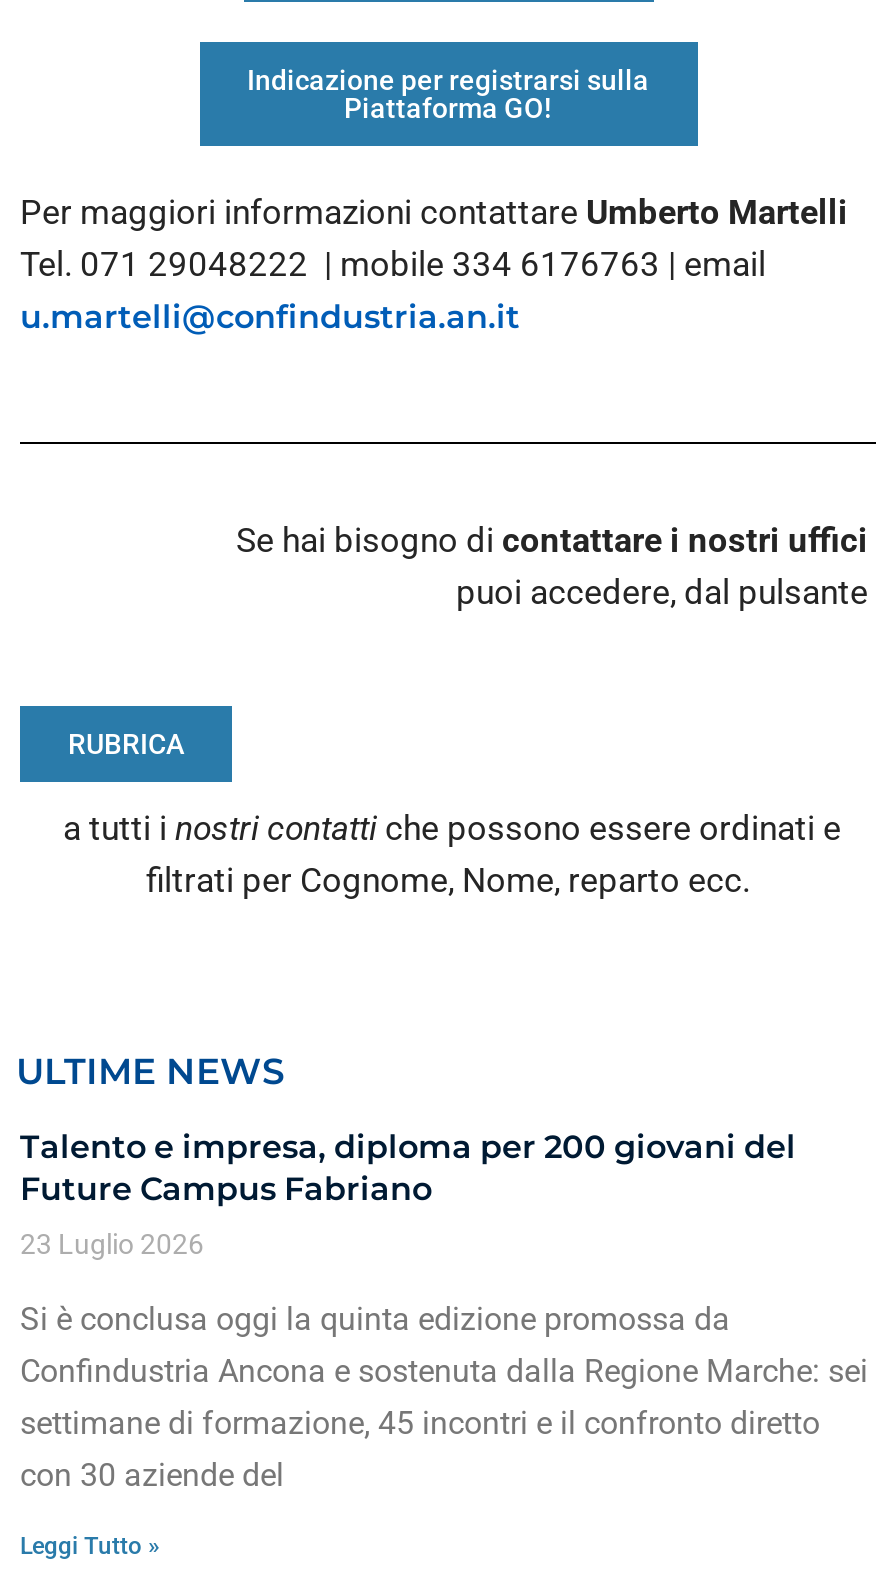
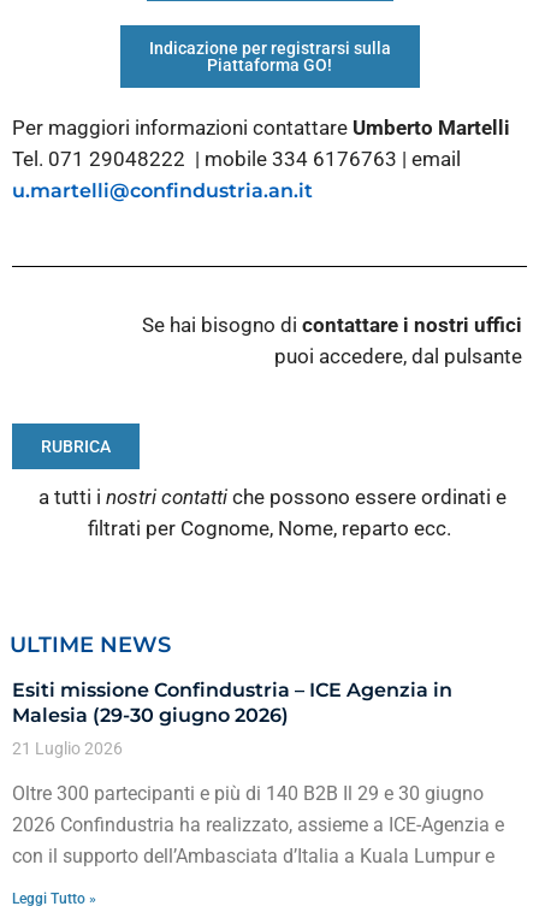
- Talento e impresa, diploma per 200 giovani del
- Future Campus Fabriano
+ Esiti missione Confindustria – ICE Agenzia in
+ Malesia (29-30 giugno 2026)

- 23 Luglio 2026
+ 21 Luglio 2026

- Si è conclusa oggi la quinta edizione promossa da
- Confindustria Ancona e sostenuta dalla Regione Marche: sei
- settimane di formazione, 45 incontri e il confronto diretto
- con 30 aziende del
+ Oltre 300 partecipanti e più di 140 B2B Il 29 e 30 giugno
+ 2026 Confindustria ha realizzato, assieme a ICE-Agenzia e
+ con il supporto dell’Ambasciata d’Italia a Kuala Lumpur e
